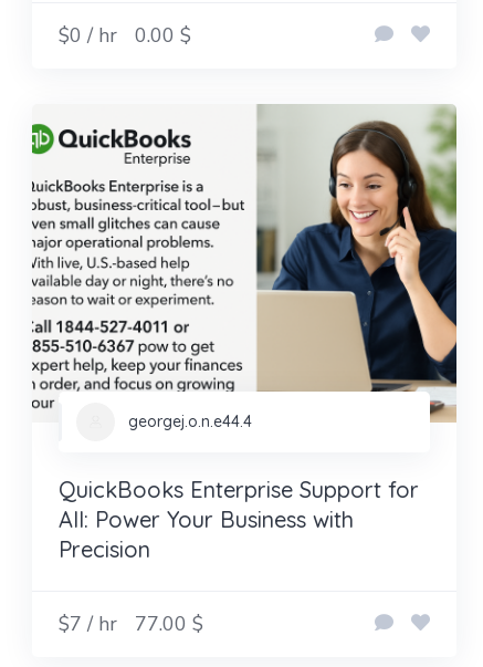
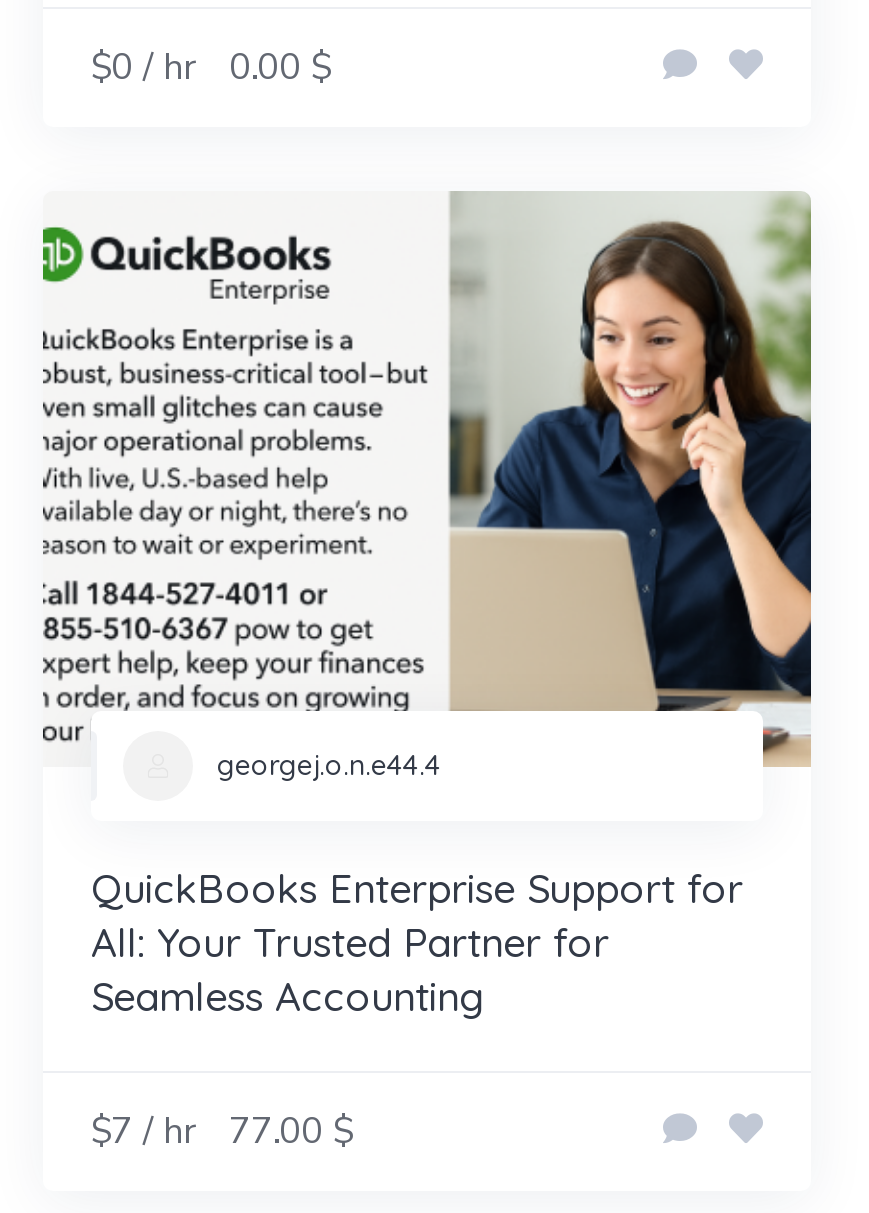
- All: Power Your Business with
- Precision
+ All: Your Trusted Partner for
+ Seamless Accounting
